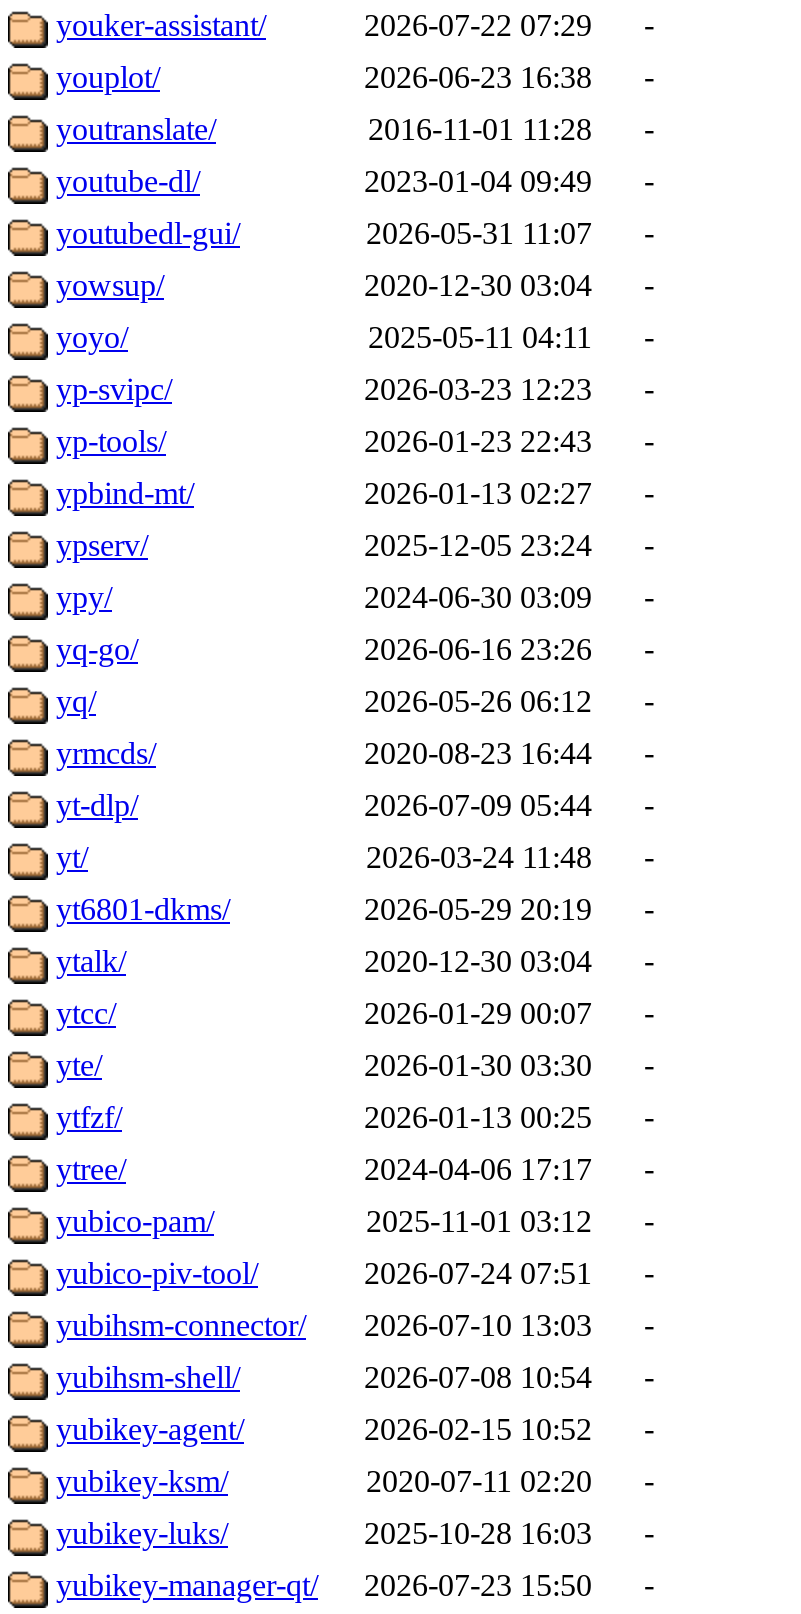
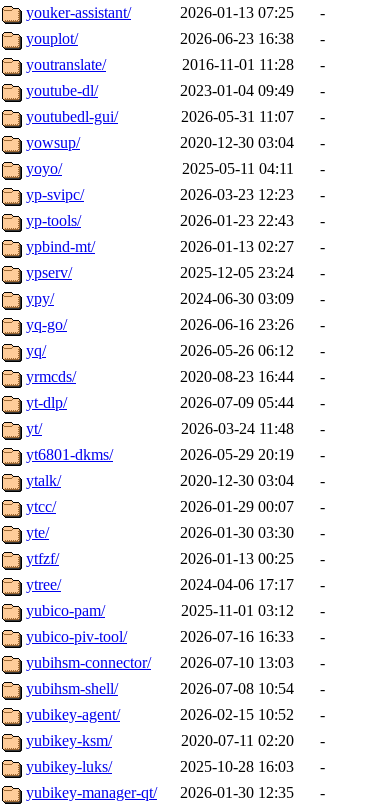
- 2026-07-22 07:29
+ 2026-01-13 07:25

- 2026-07-24 07:51
+ 2026-07-16 16:33

- 2026-07-23 15:50
+ 2026-01-30 12:35
